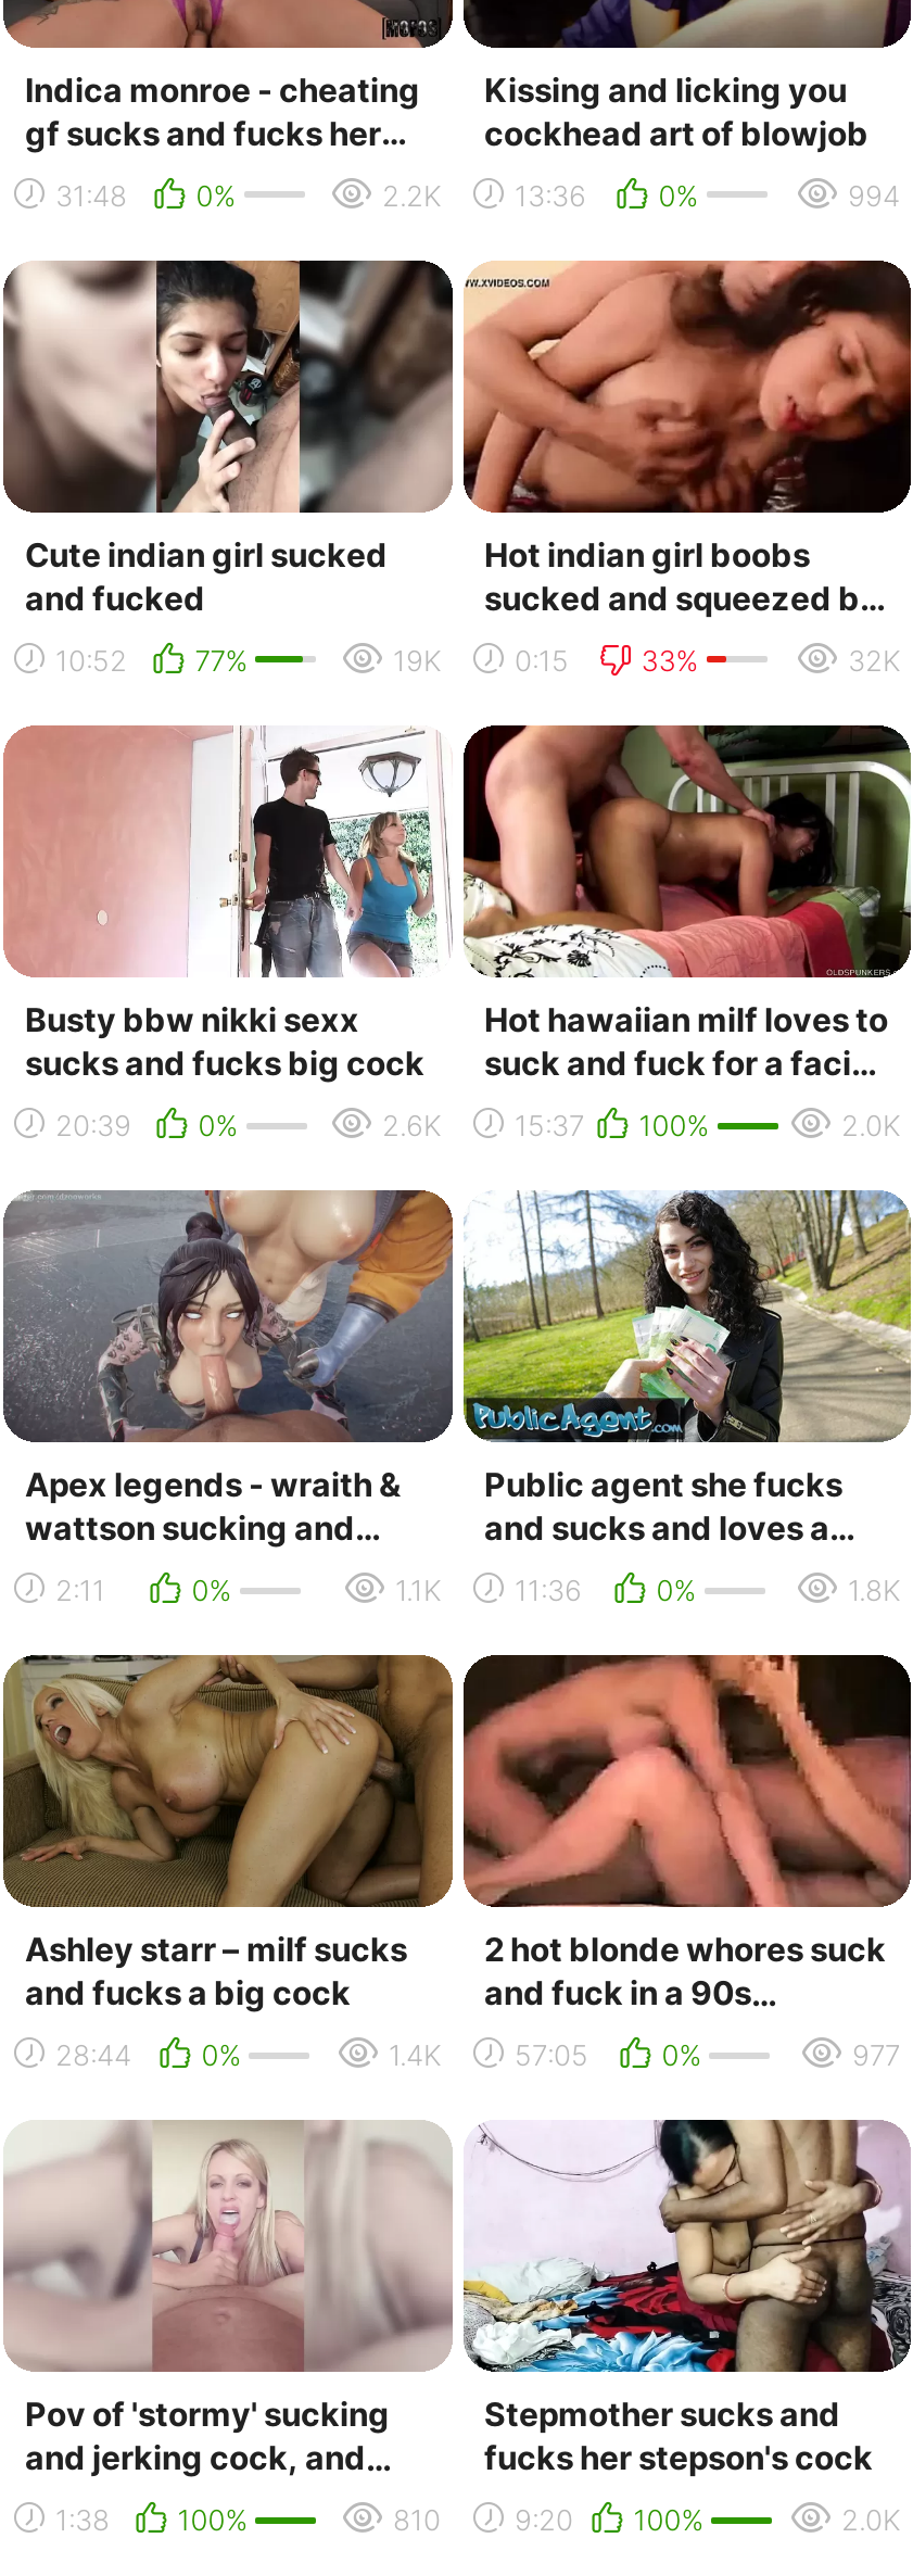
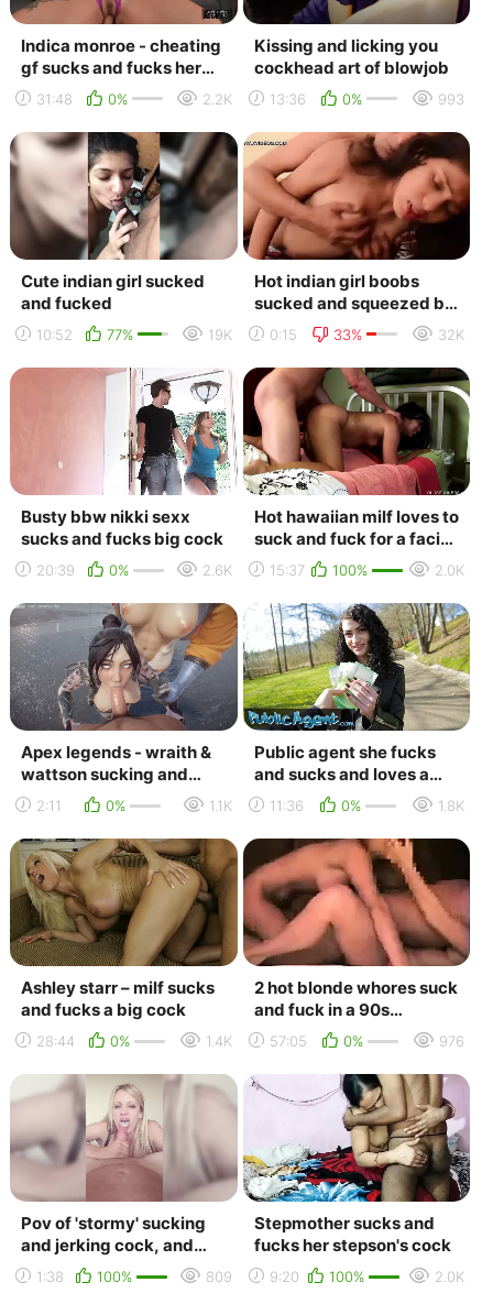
- 994
+ 993

- 977
+ 976

- 810
+ 809
